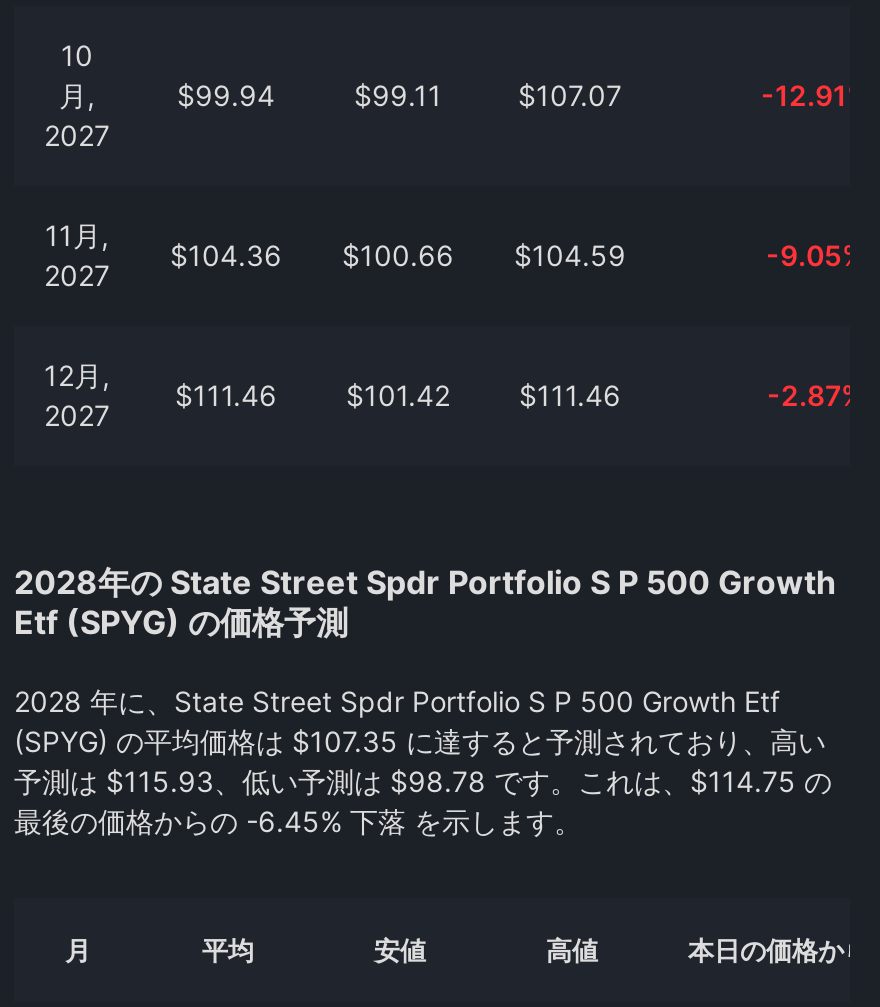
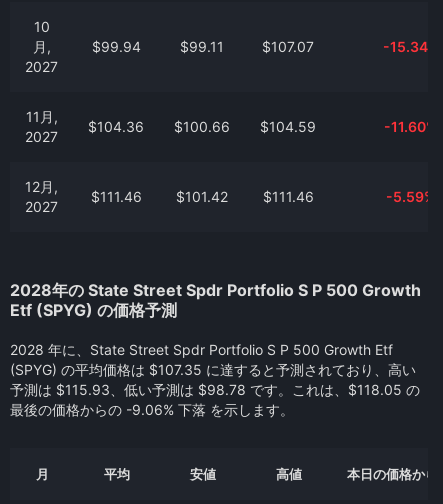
- -12.91%
+ -15.34%

- -9.05%
+ -11.60%

- -2.87%
+ -5.59%

- 予測は $115.93、低い予測は $98.78 です。これは、$114.75 の
+ 予測は $115.93、低い予測は $98.78 です。これは、$118.05 の

- 最後の価格からの -6.45% 下落 を示します。
+ 最後の価格からの -9.06% 下落 を示します。
